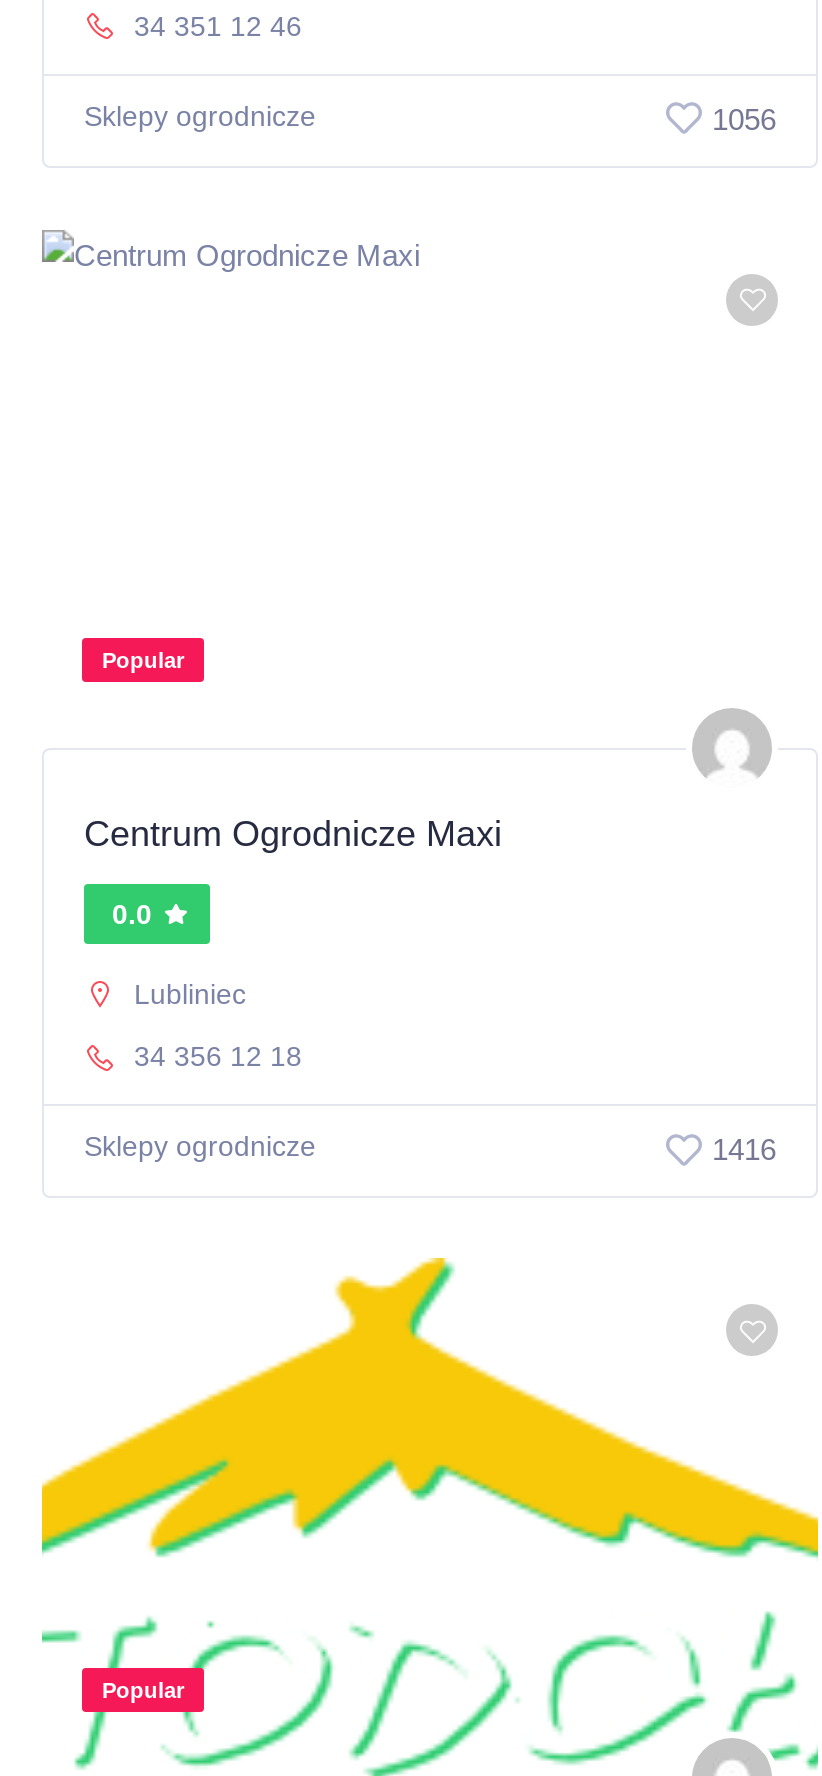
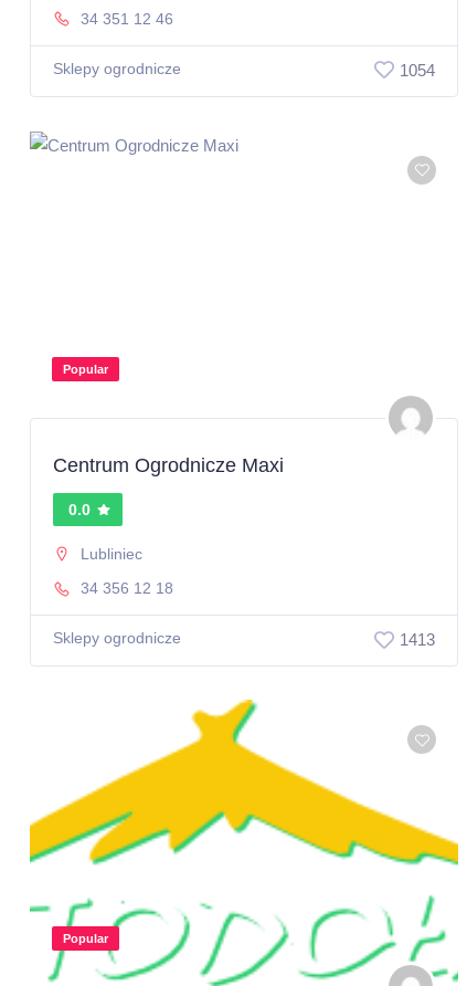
- 1056
+ 1054

- 1416
+ 1413
